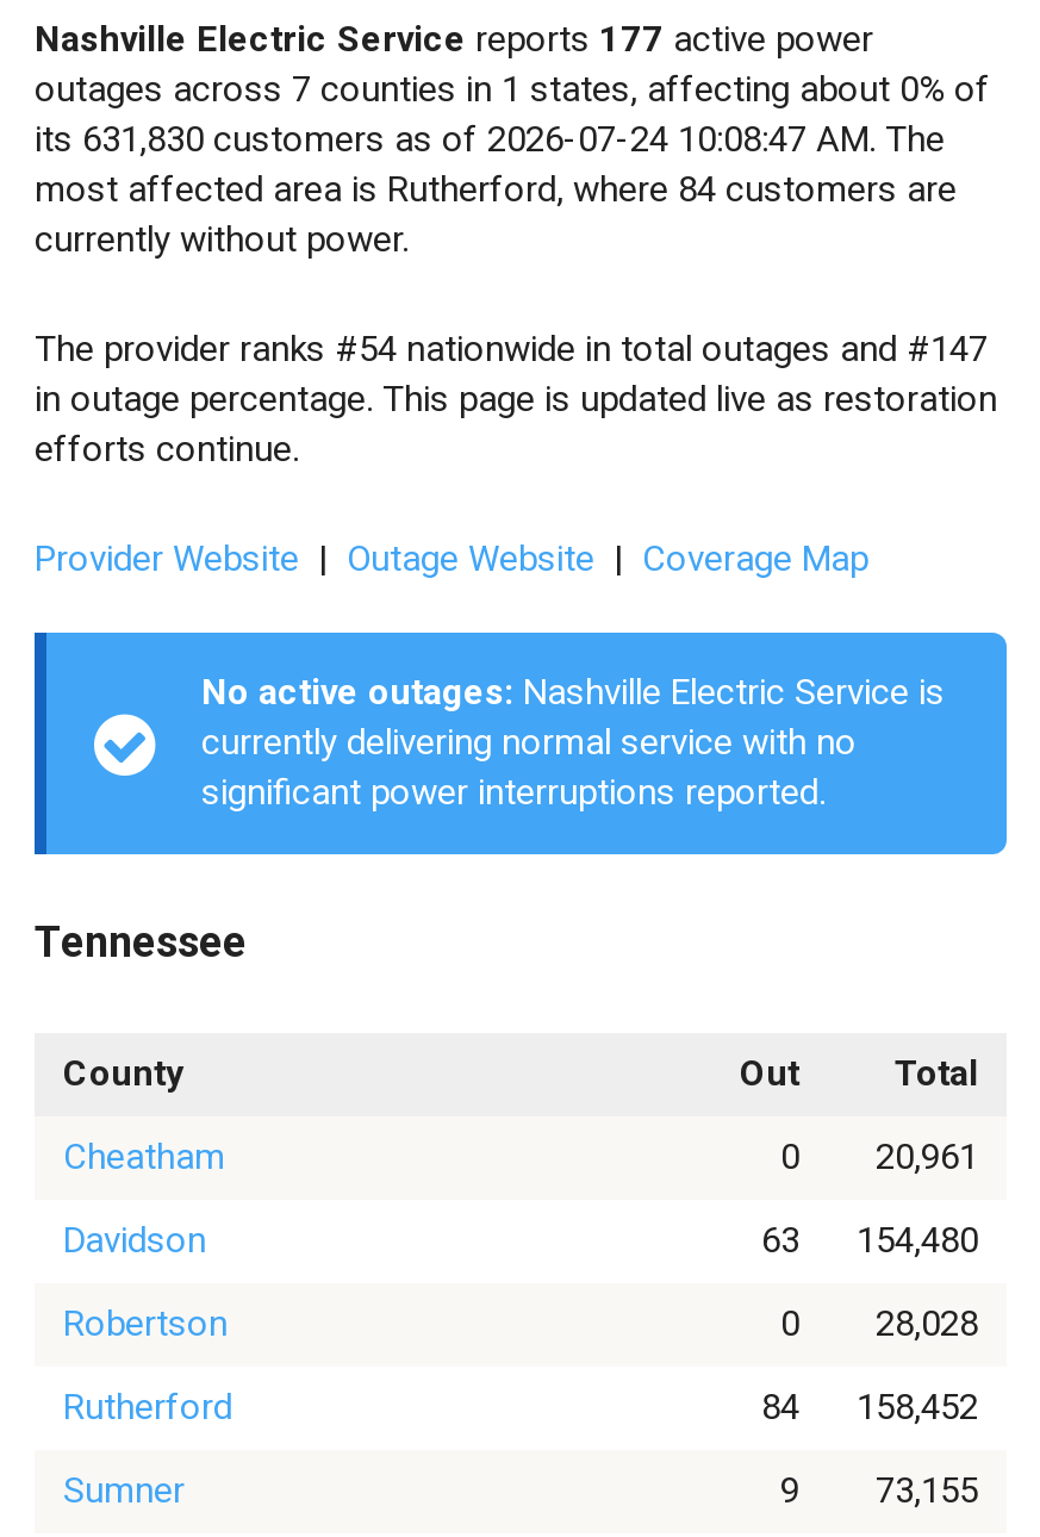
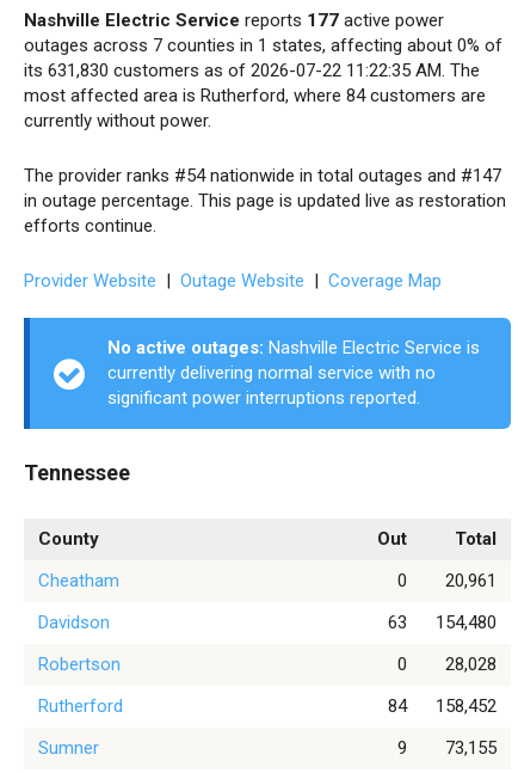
- its 631,830 customers as of 2026-07-24 10:08:47 AM. The
+ its 631,830 customers as of 2026-07-22 11:22:35 AM. The
